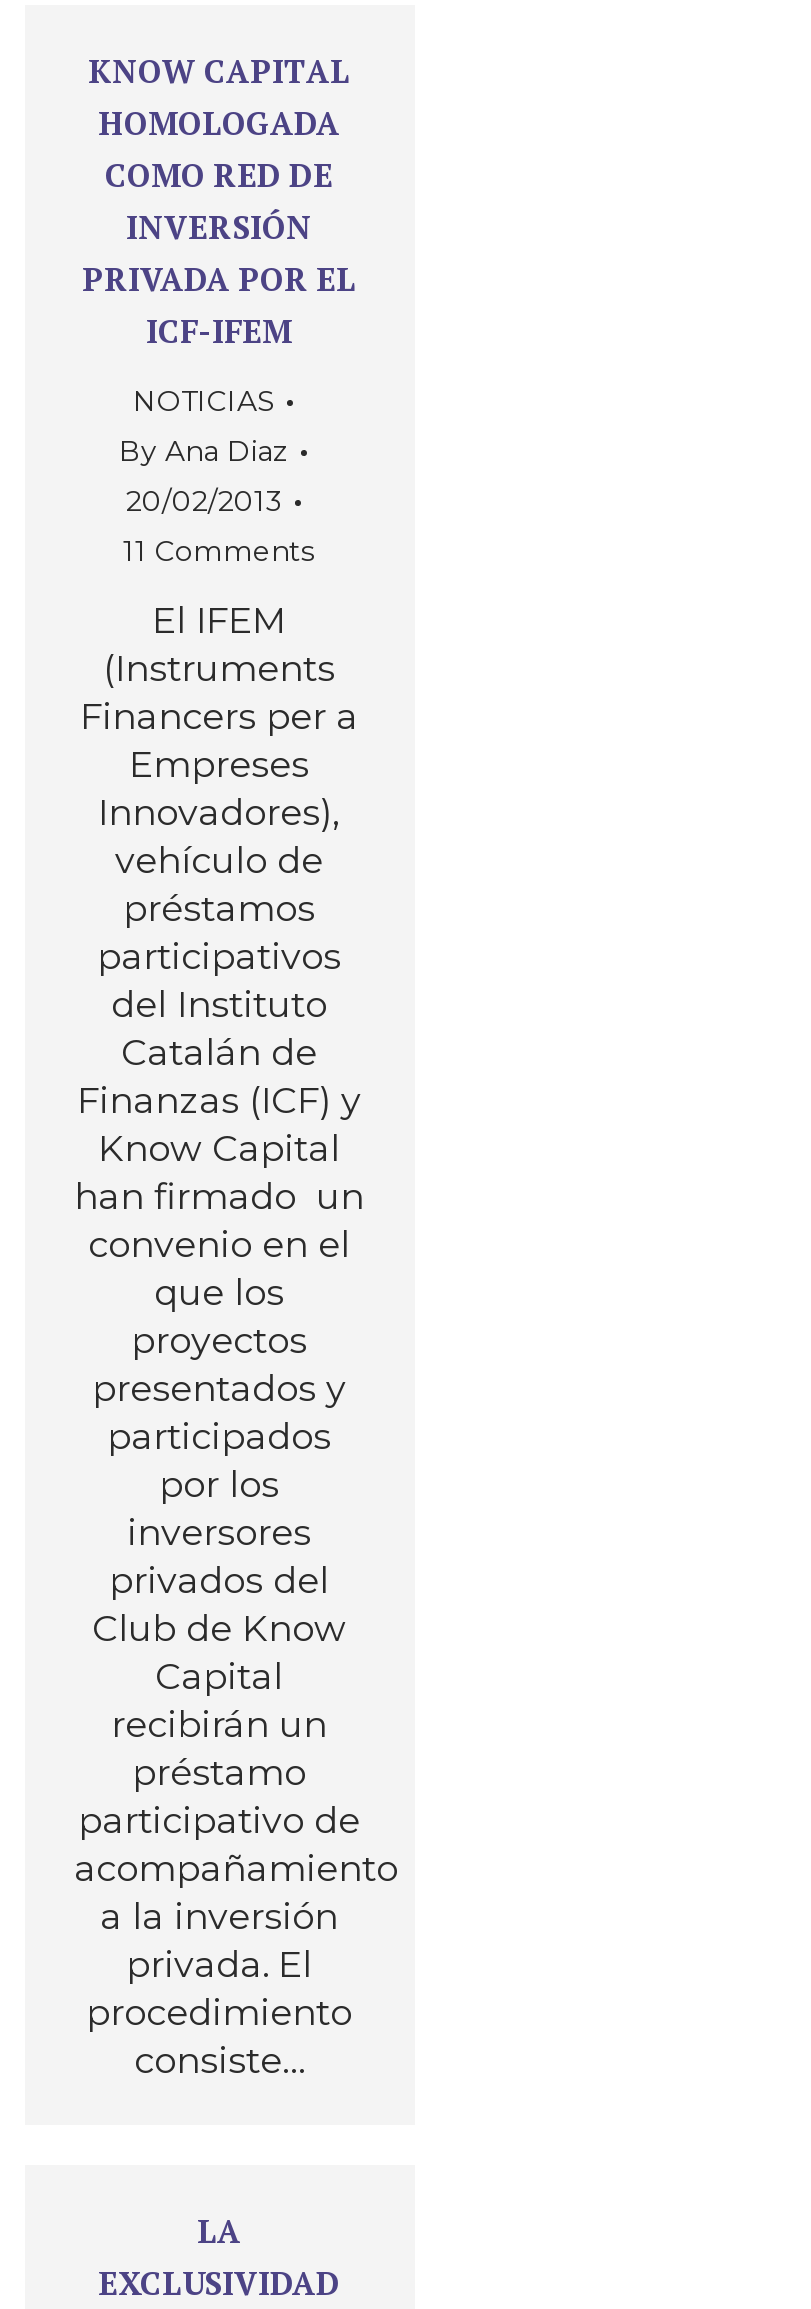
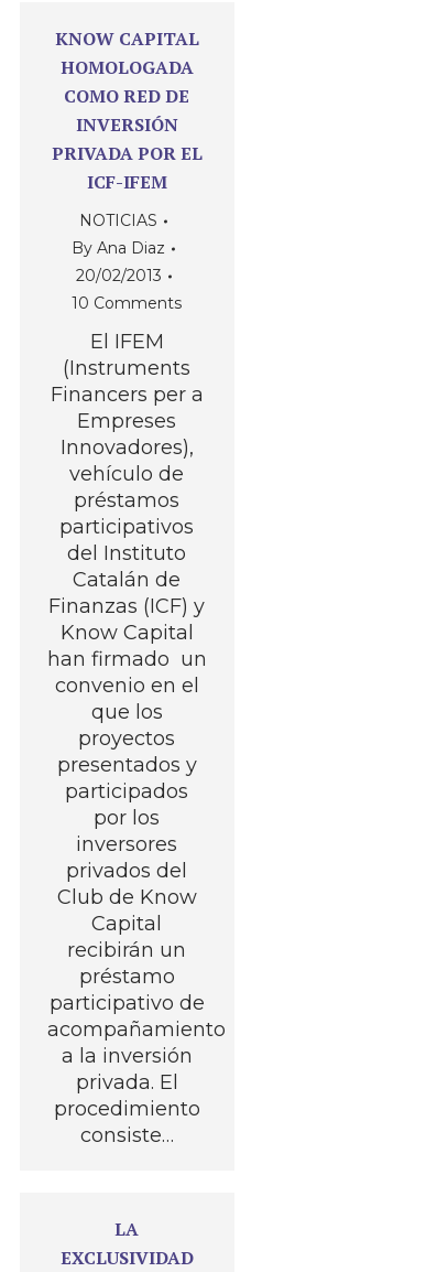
- 11 Comments
+ 10 Comments
